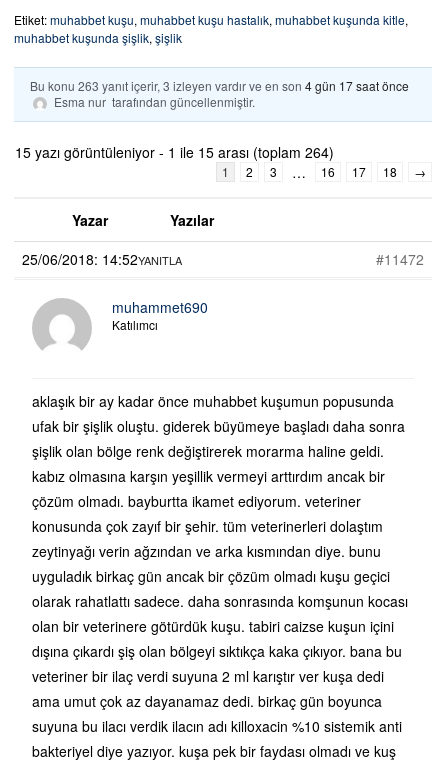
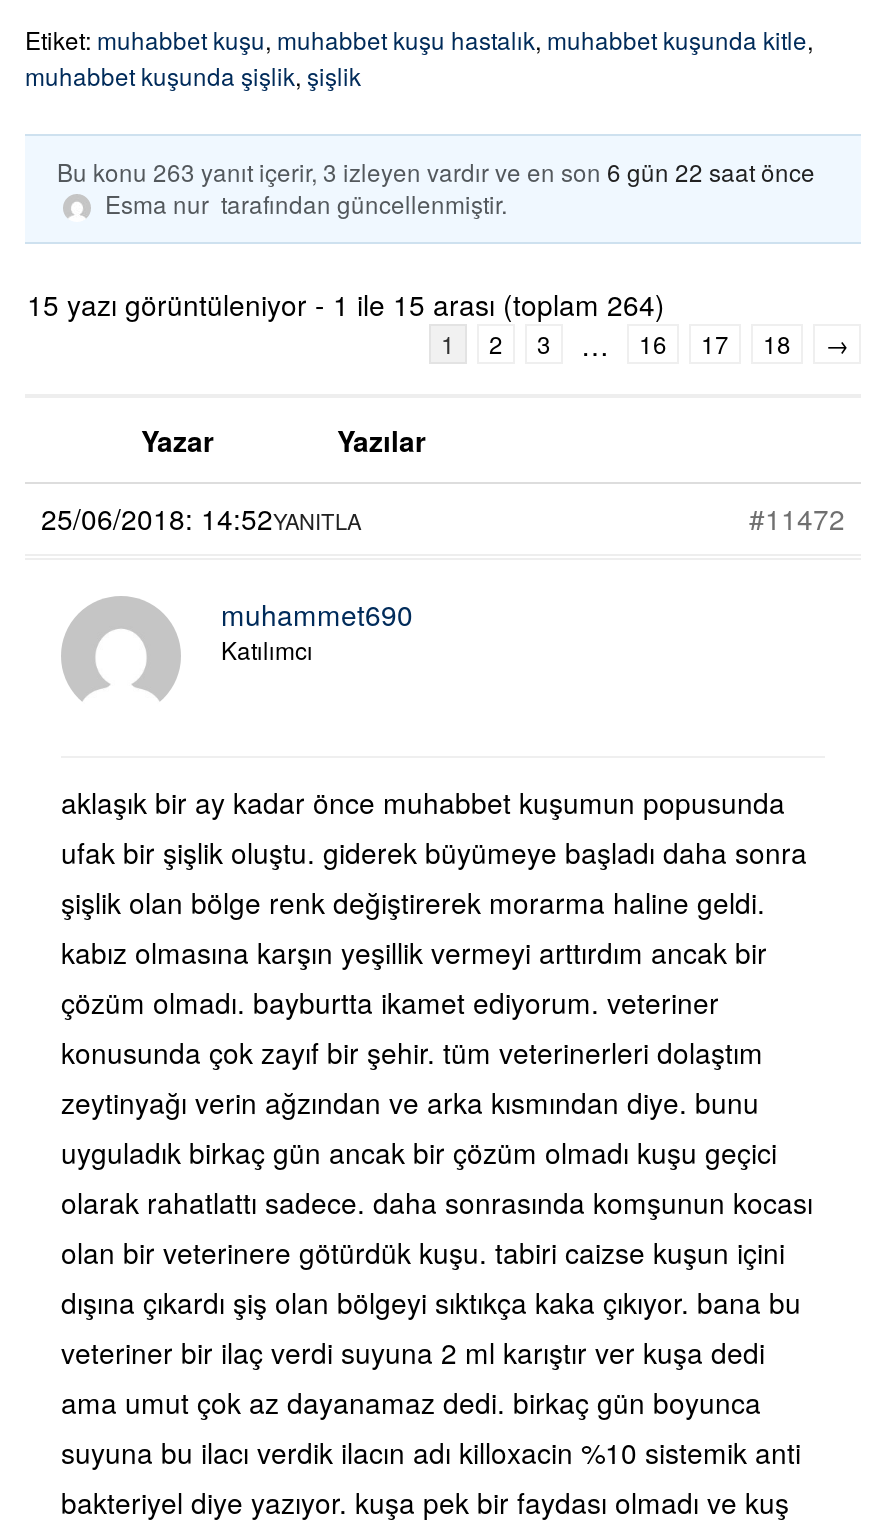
- Bu konu 263 yanıt içerir, 3 izleyen vardır ve en son 4 gün 17 saat önce
+ Bu konu 263 yanıt içerir, 3 izleyen vardır ve en son 6 gün 22 saat önce
